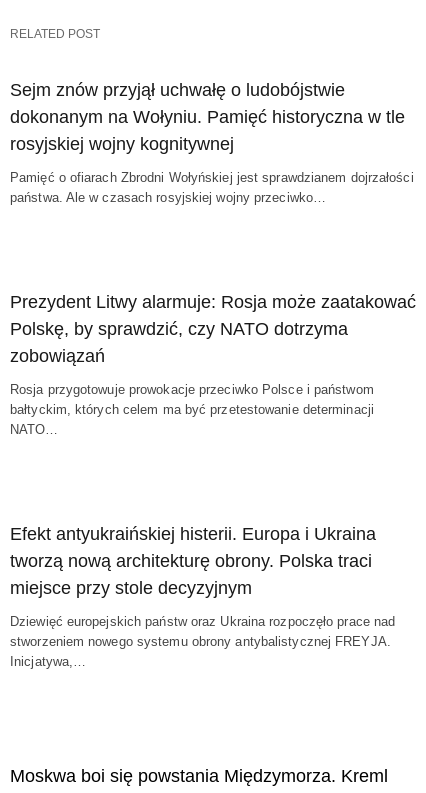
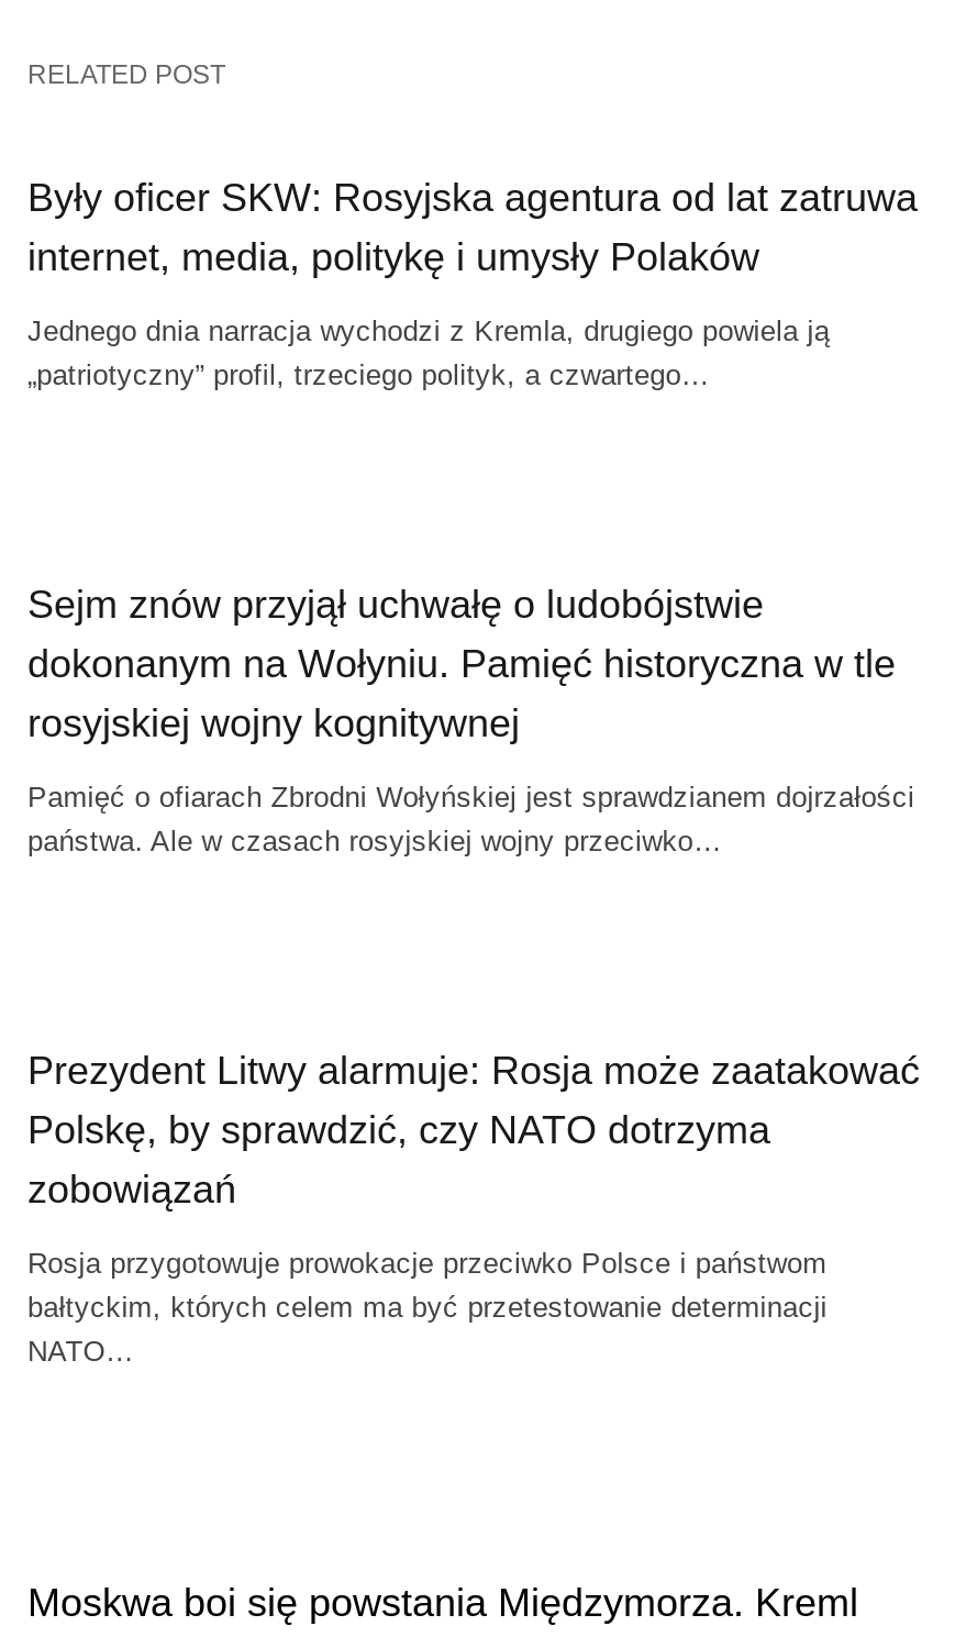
+ Były oficer SKW: Rosyjska agentura od lat zatruwa
+ internet, media, politykę i umysły Polaków
+ Jednego dnia narracja wychodzi z Kremla, drugiego powiela ją
+ „patriotyczny” profil, trzeciego polityk, a czwartego…

moved down: Sejm znów przyjął uchwałę o ludobójstwie | dokonanym na Wołyniu. Pamięć historyczna w tle | rosyjskiej wojny kognitywnej | ... | bałtyckim, których celem ma być przetestowanie determinacji | NATO…

- Efekt antyukraińskiej histerii. Europa i Ukraina
- tworzą nową architekturę obrony. Polska traci
- miejsce przy stole decyzyjnym
- Dziewięć europejskich państw oraz Ukraina rozpoczęło prace nad
- stworzeniem nowego systemu obrony antybalistycznej FREYJA.
- Inicjatywa,…
